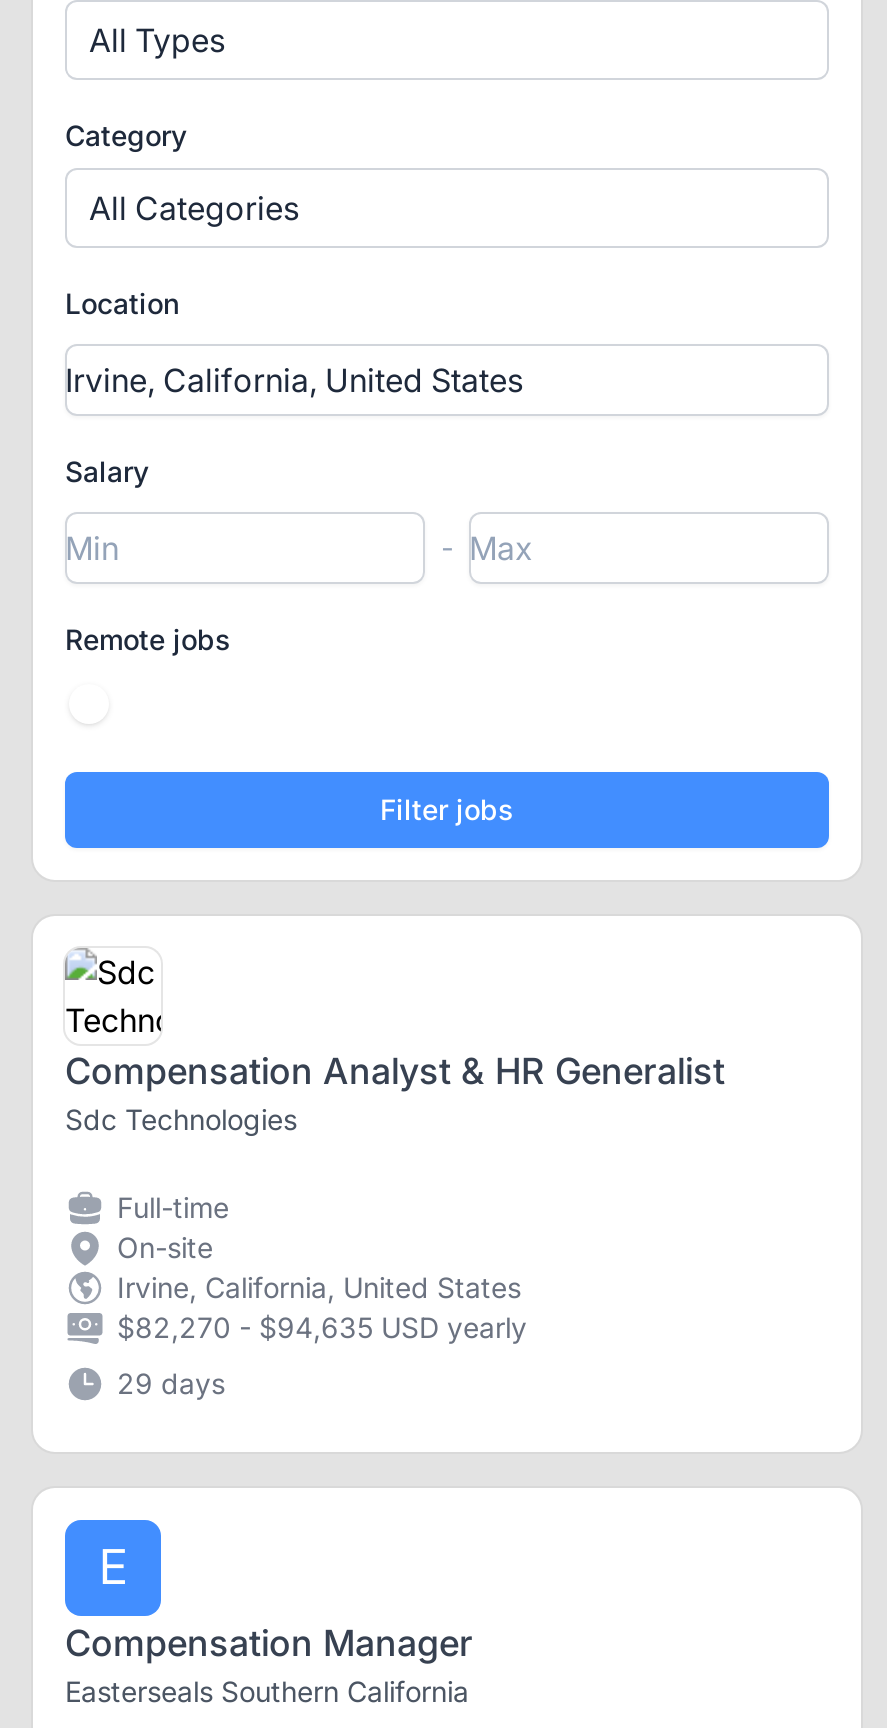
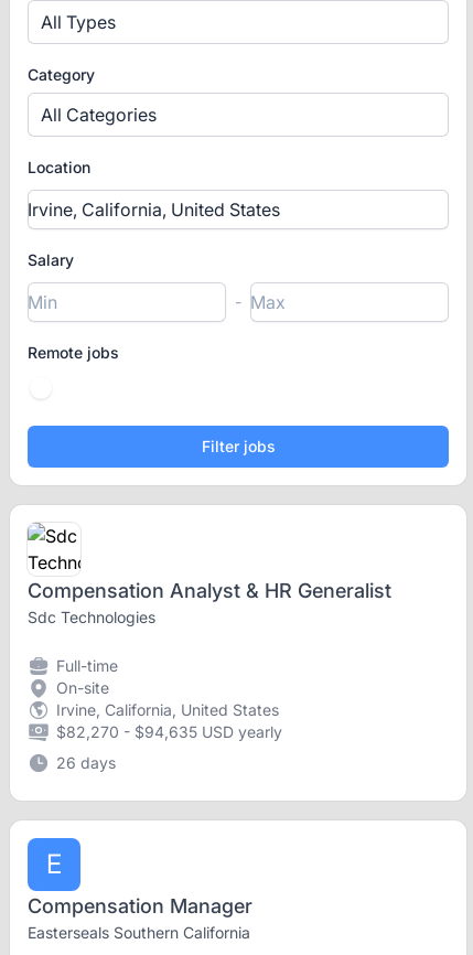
- 29 days
+ 26 days
